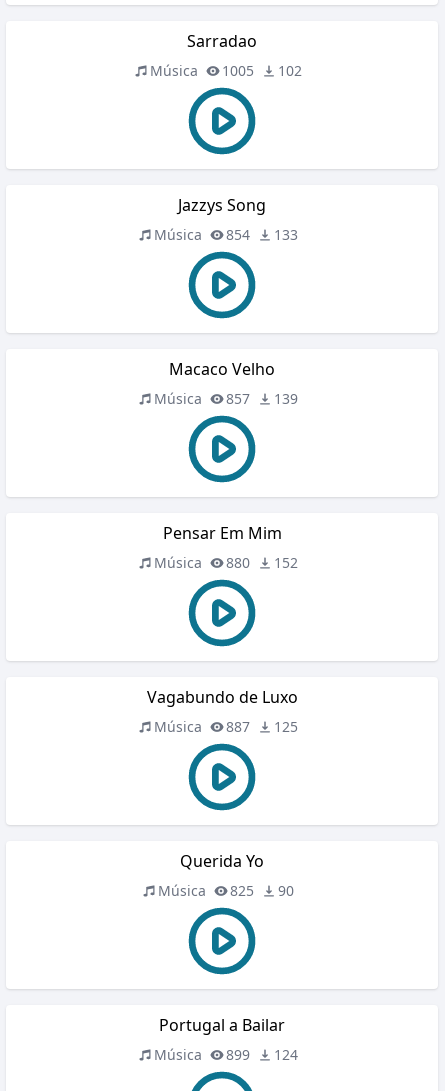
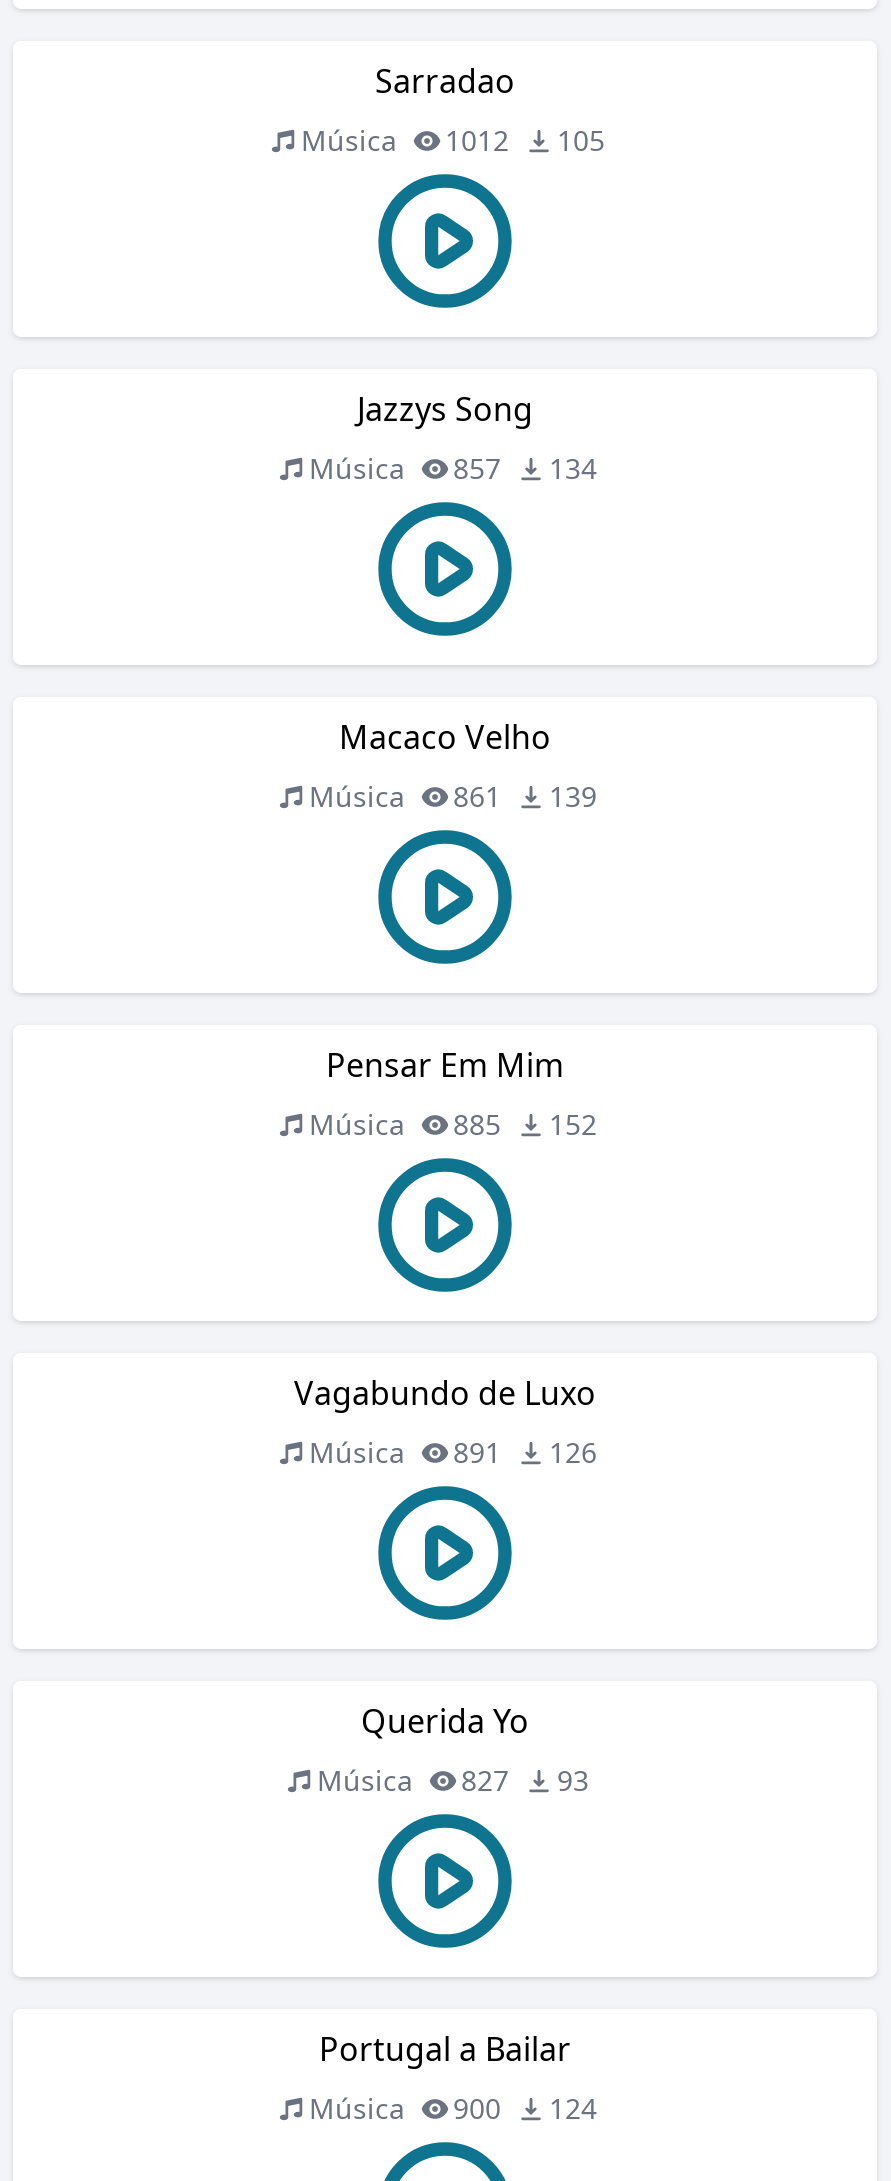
- 1005
+ 1012

- 102
+ 105

- 854
+ 857

- 133
+ 134

- Música 857 139
+ Música 861 139

- Música 880 152
+ Música 885 152

- 887
+ 891

- 125
+ 126

- 825
+ 827

- 90
+ 93

- Música 899 124
+ Música 900 124
